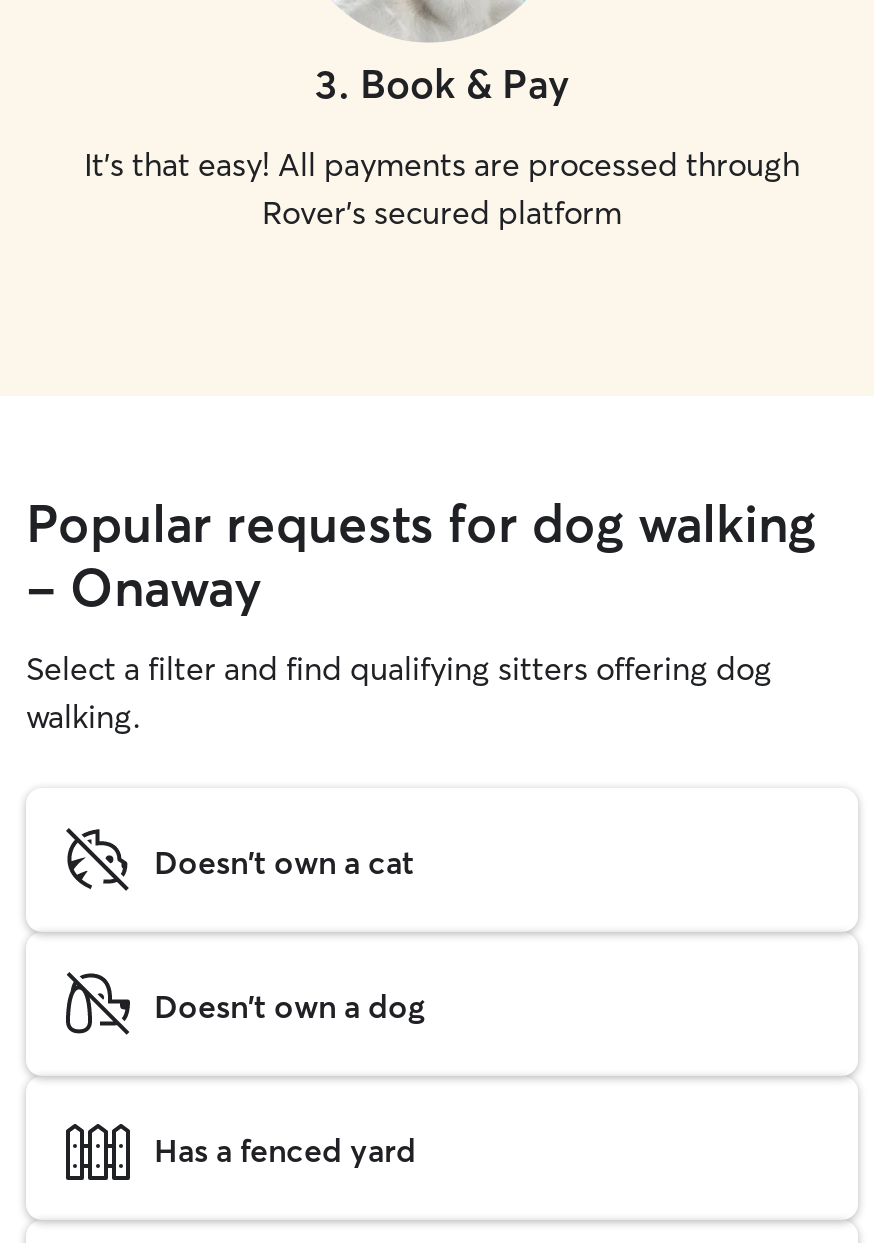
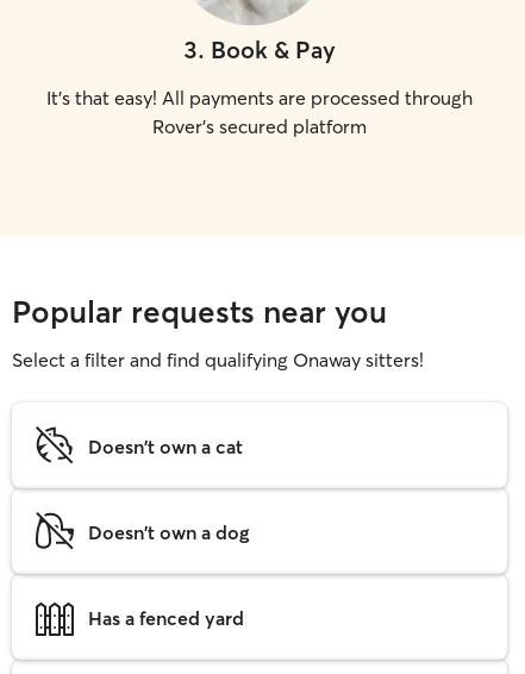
- Popular requests for dog walking
- - Onaway
- Select a filter and find qualifying sitters offering dog
- walking.
+ Popular requests near you
+ Select a filter and find qualifying Onaway sitters!
